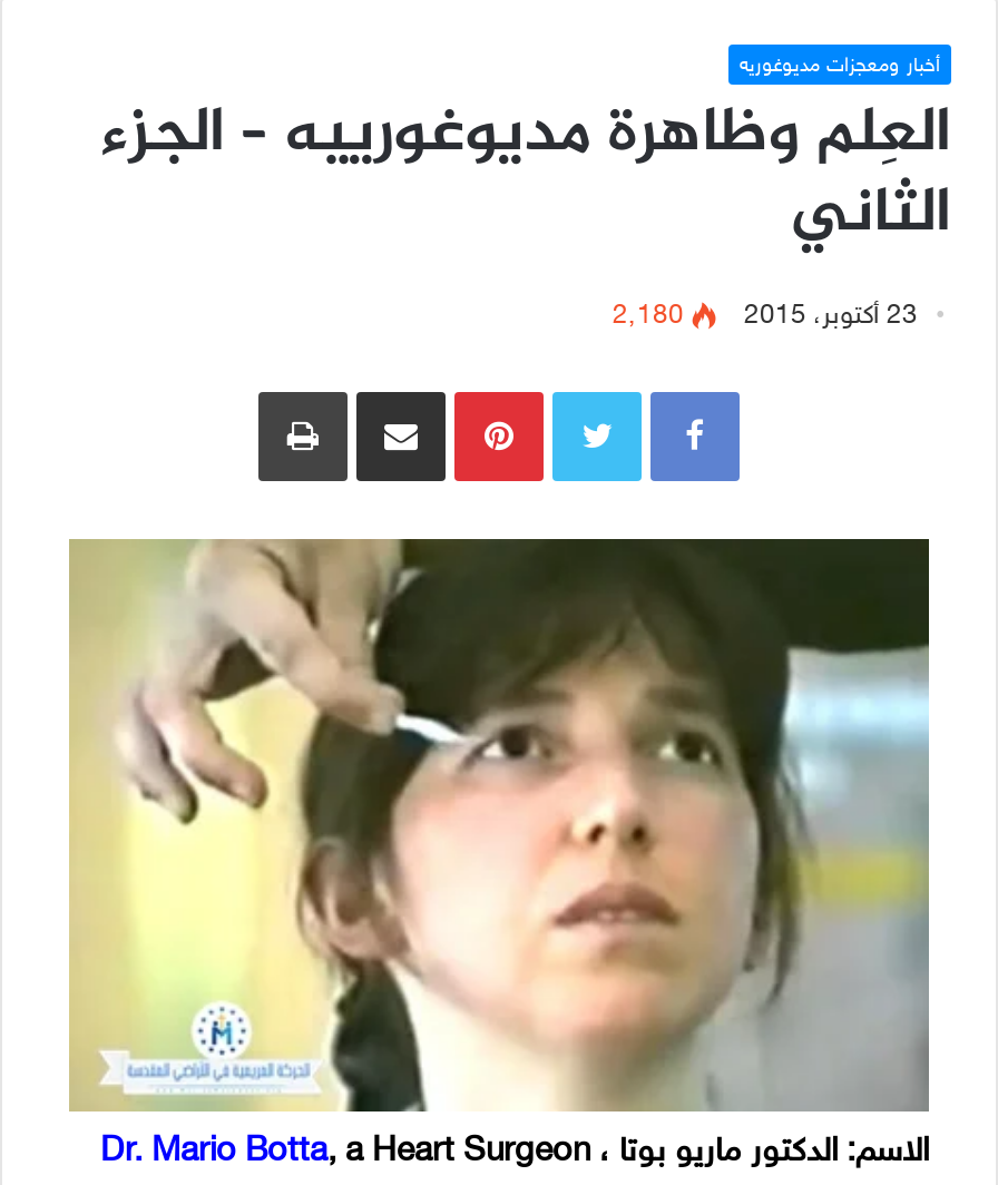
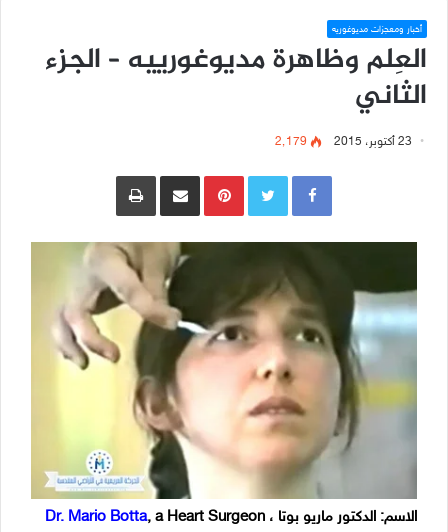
- 2٬180
+ 2٬179
